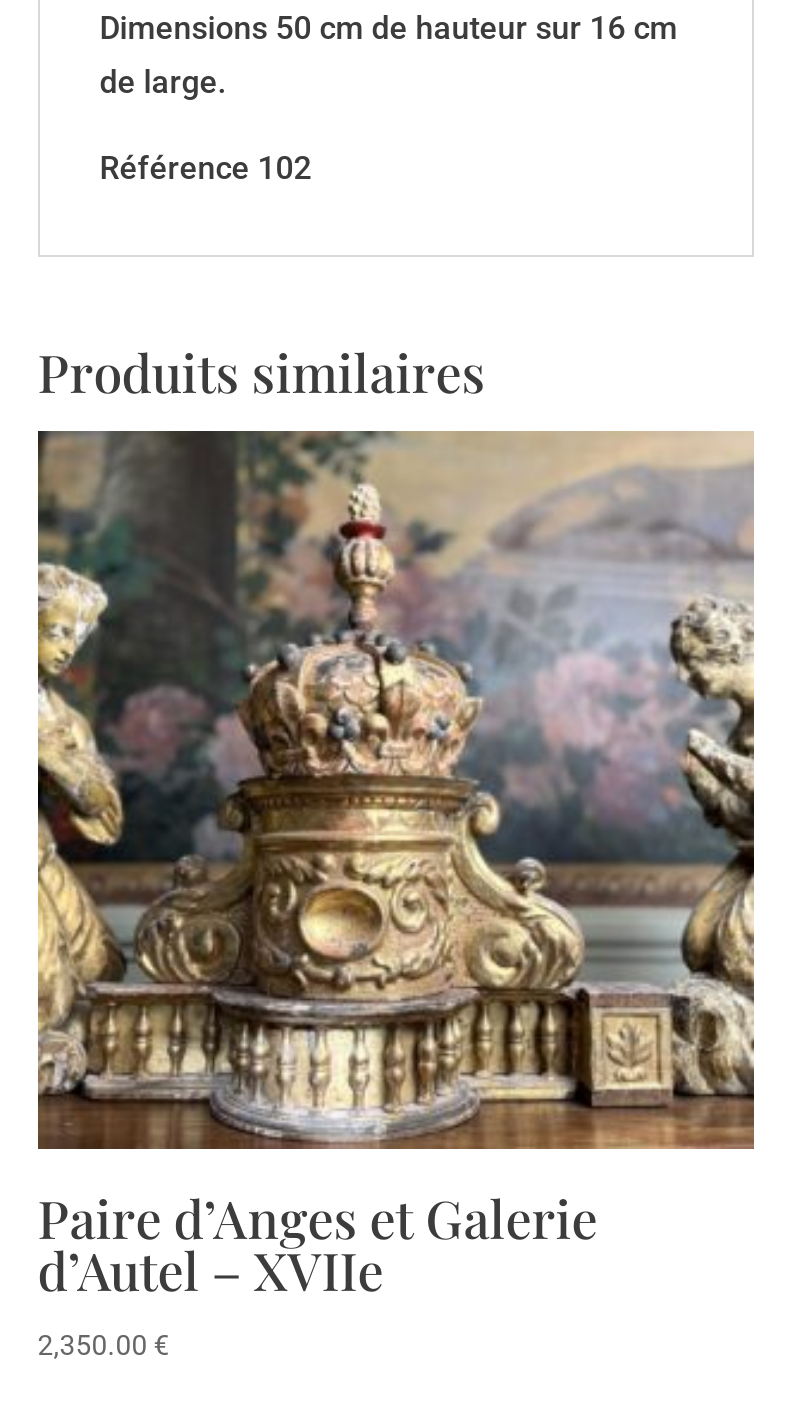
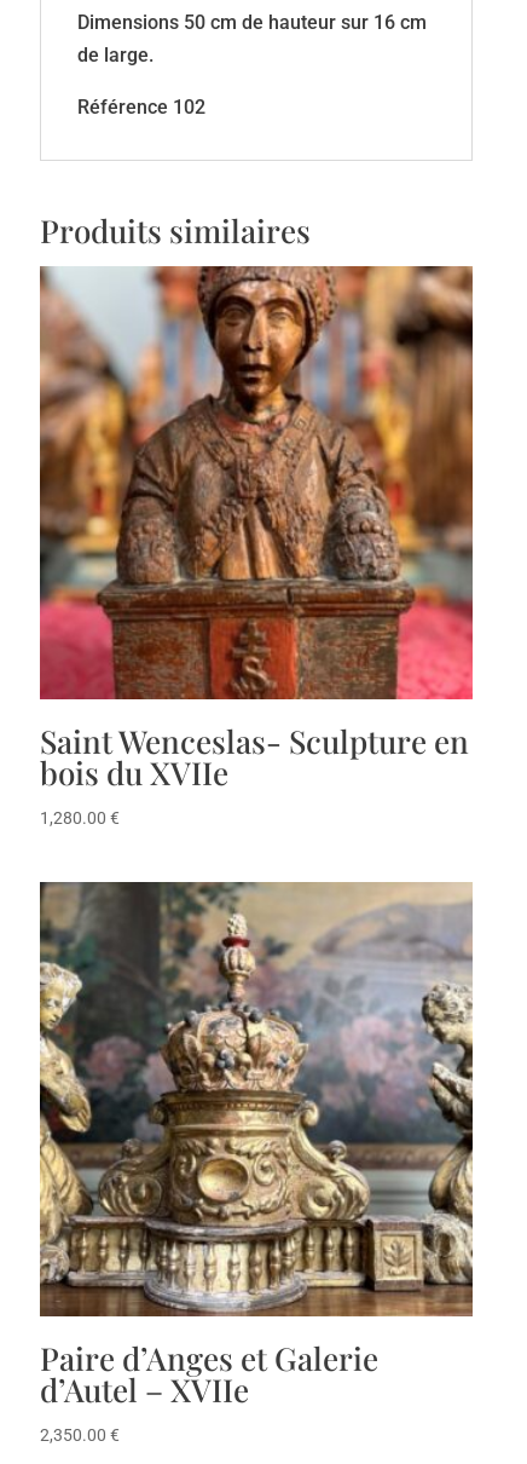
+ [image]
+ Saint Wenceslas- Sculpture en
+ bois du XVIIe
+ 1,280.00 €
